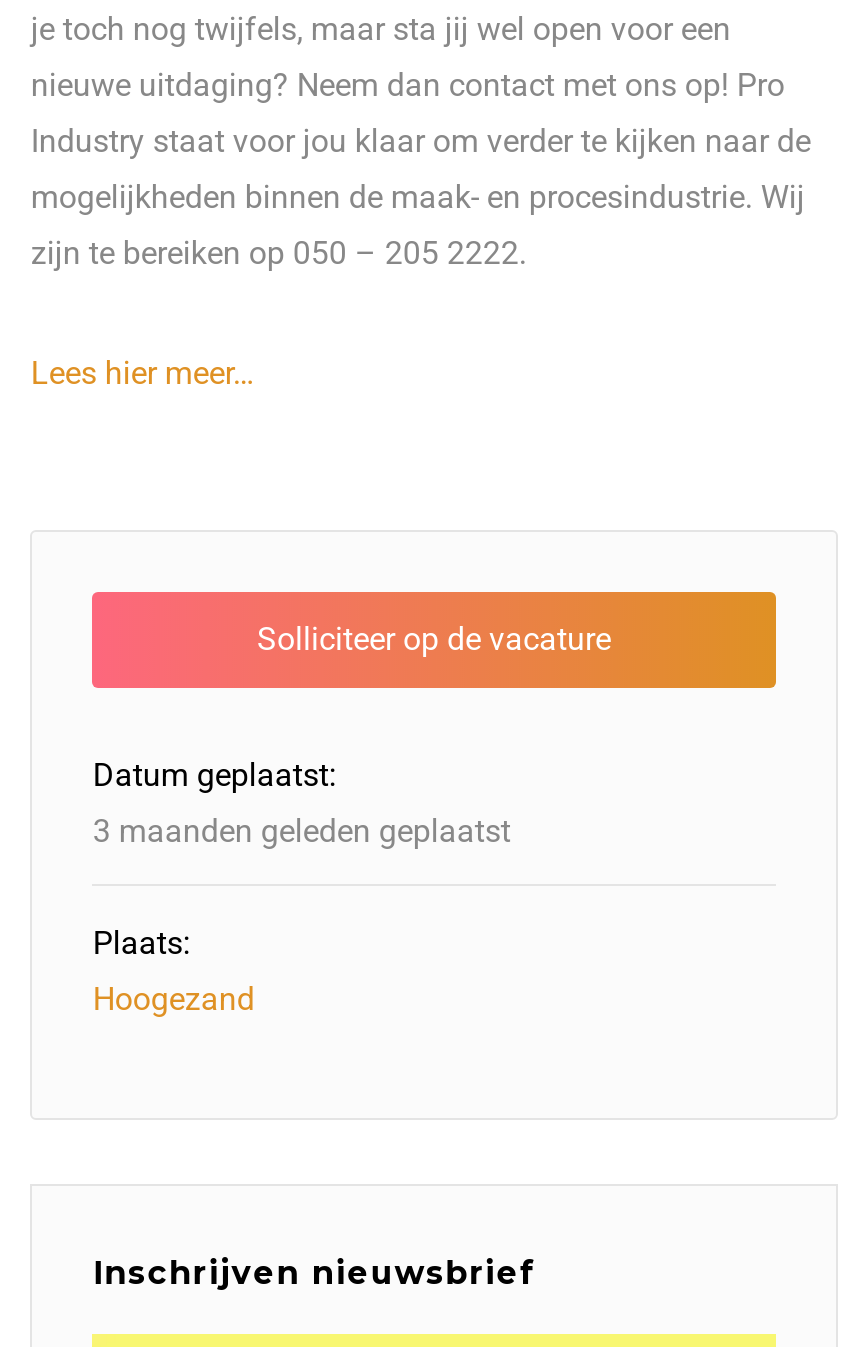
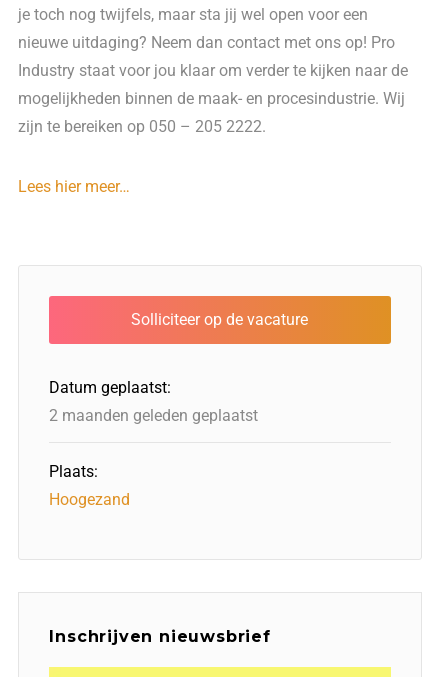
- 3 maanden geleden geplaatst
+ 2 maanden geleden geplaatst
